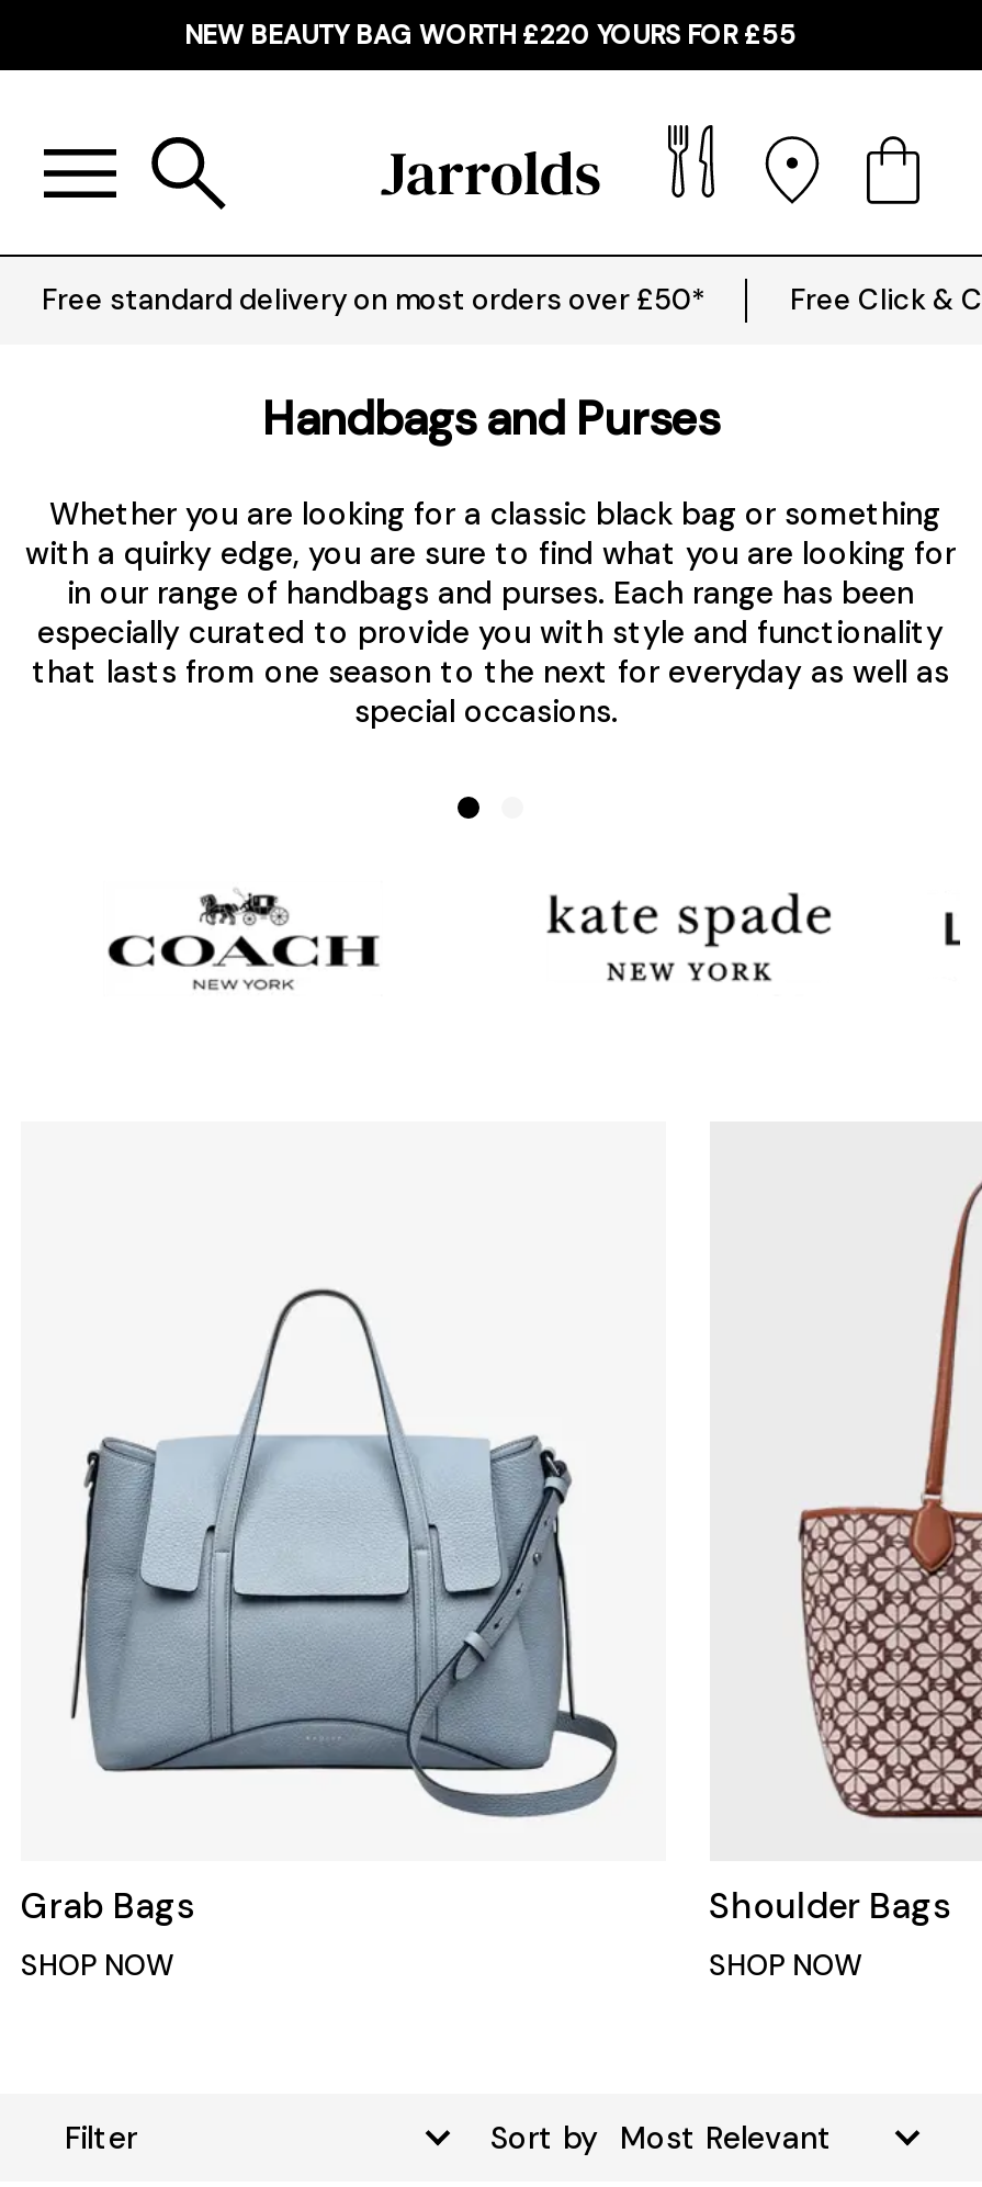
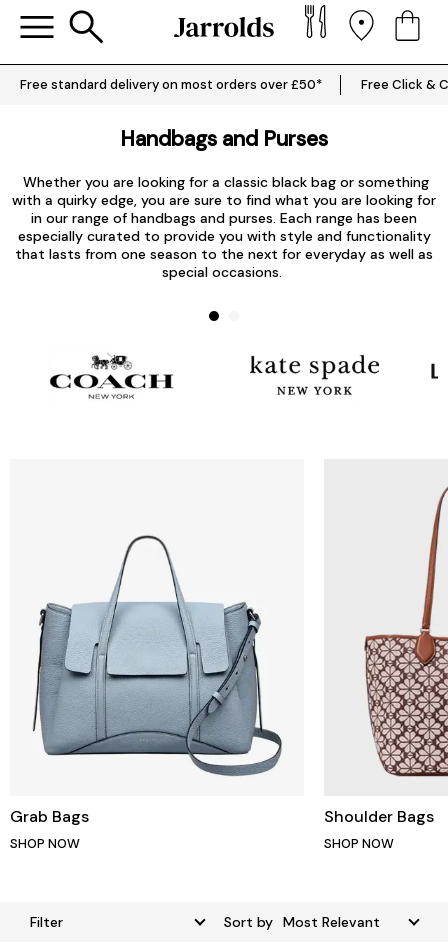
- NEW BEAUTY BAG WORTH £220 YOURS FOR £55
